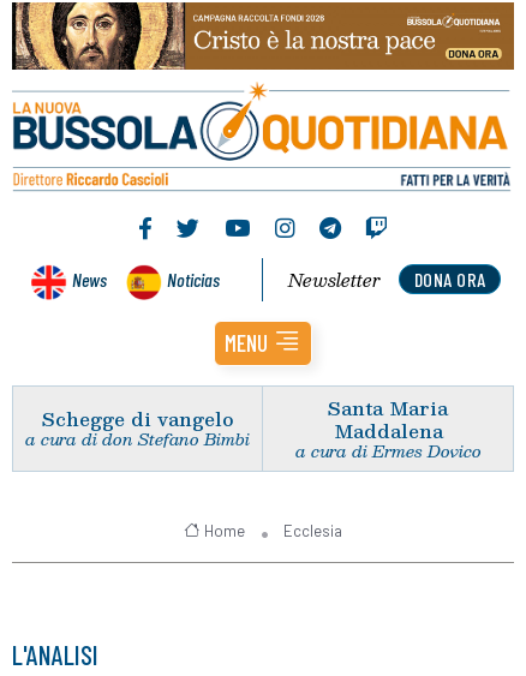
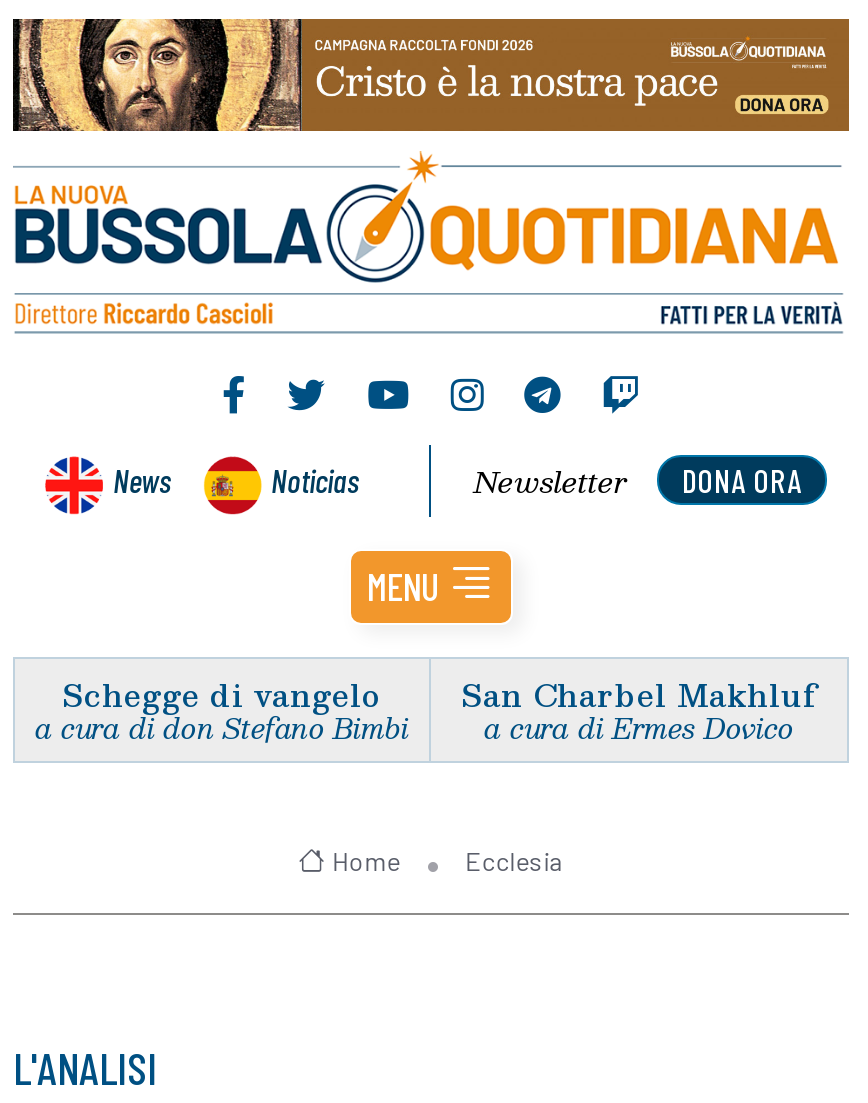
- Santa Maria
- Maddalena
+ San Charbel Makhluf
